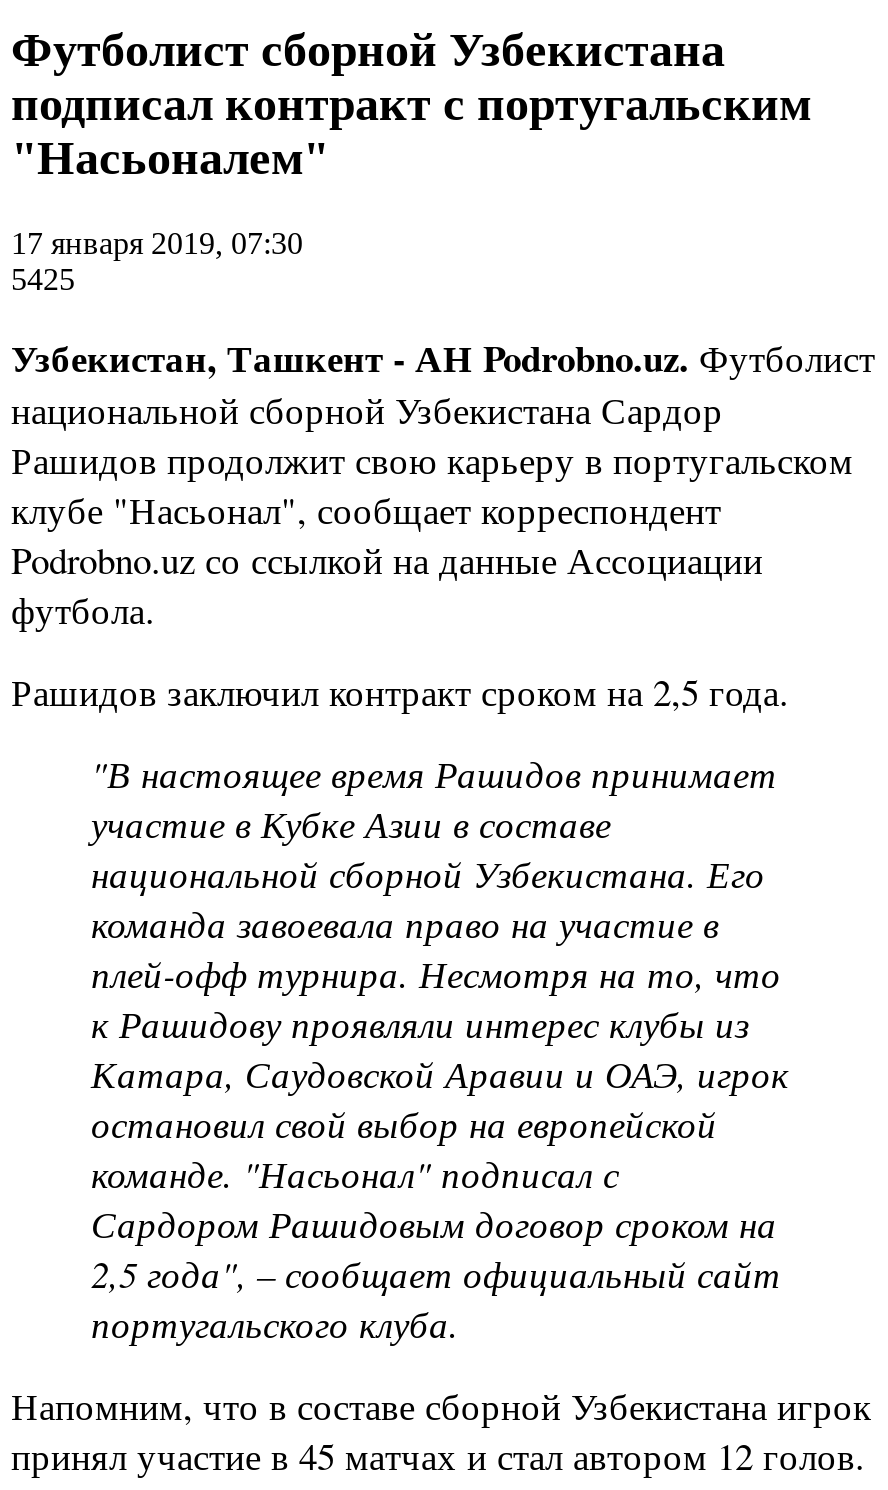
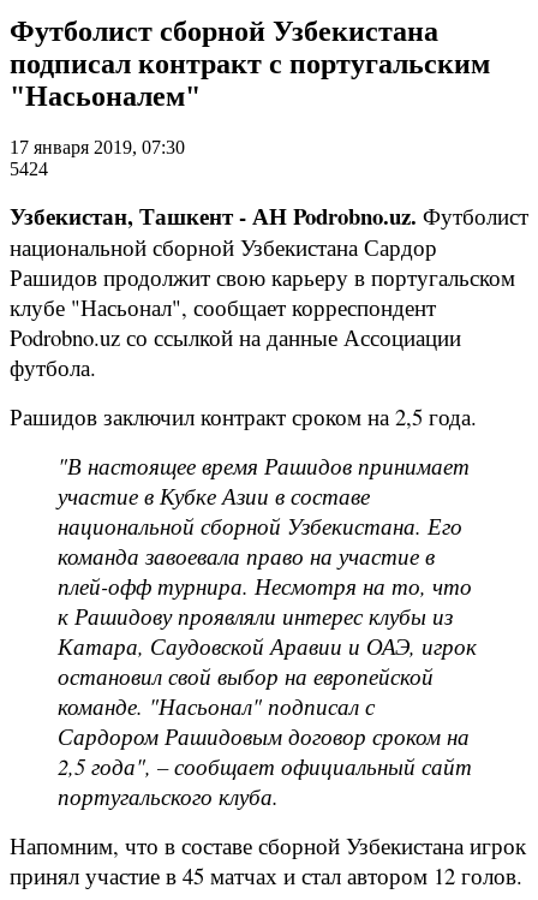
- 5425
+ 5424
